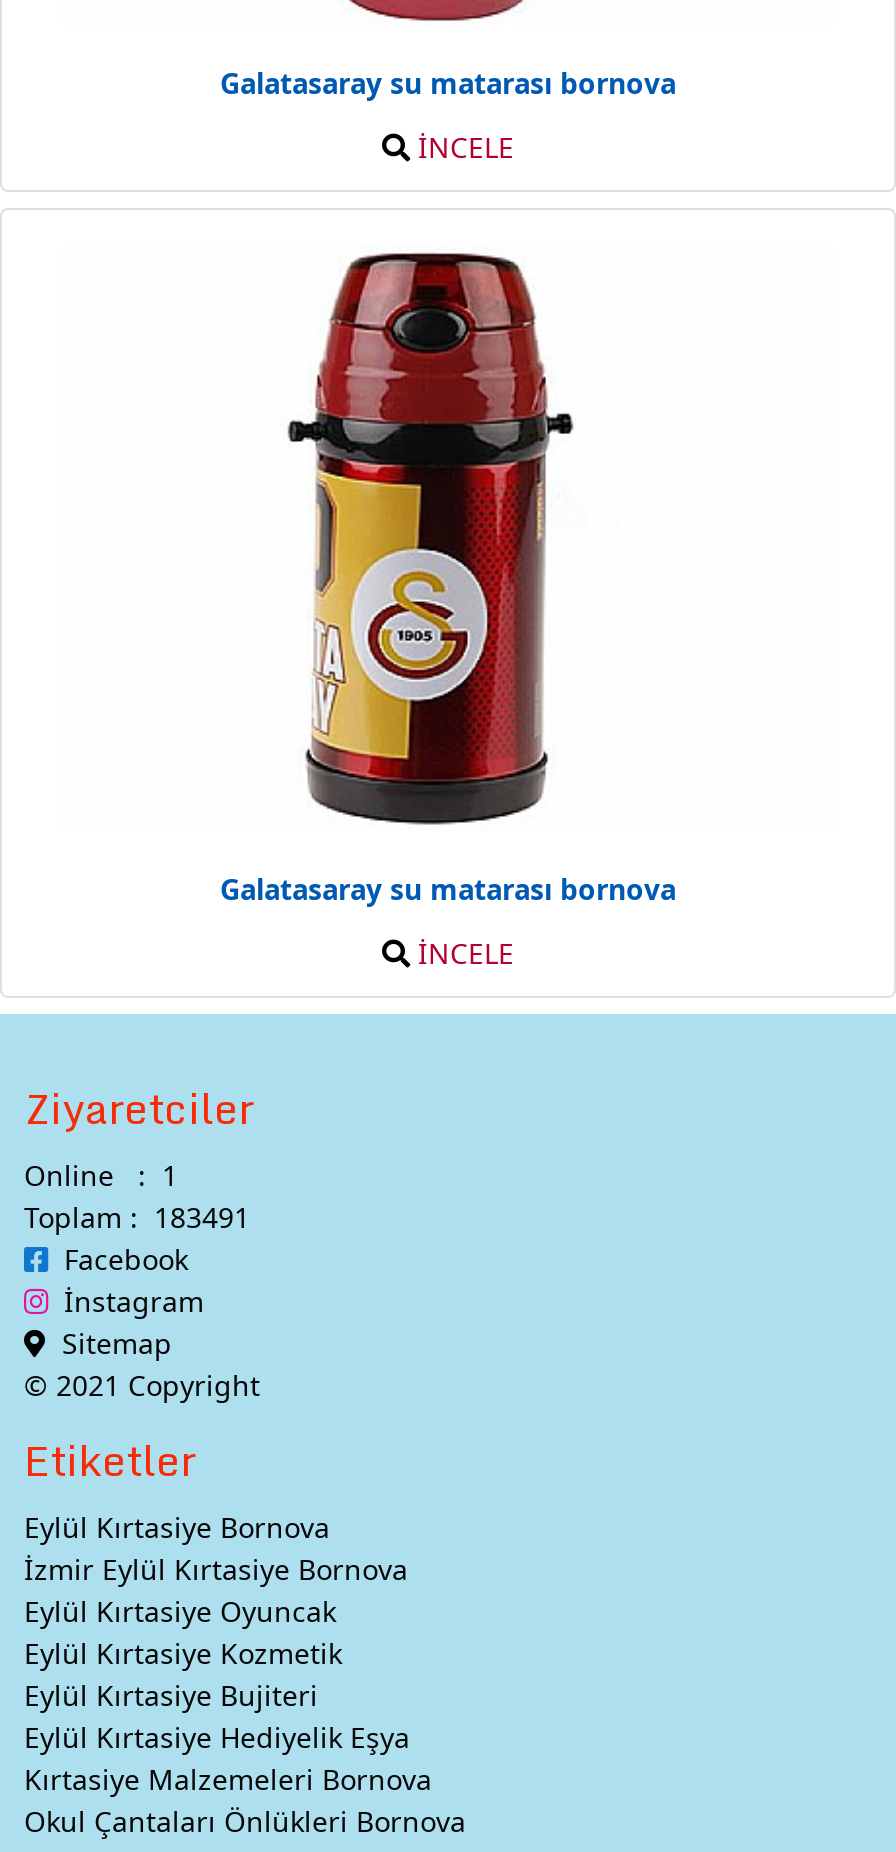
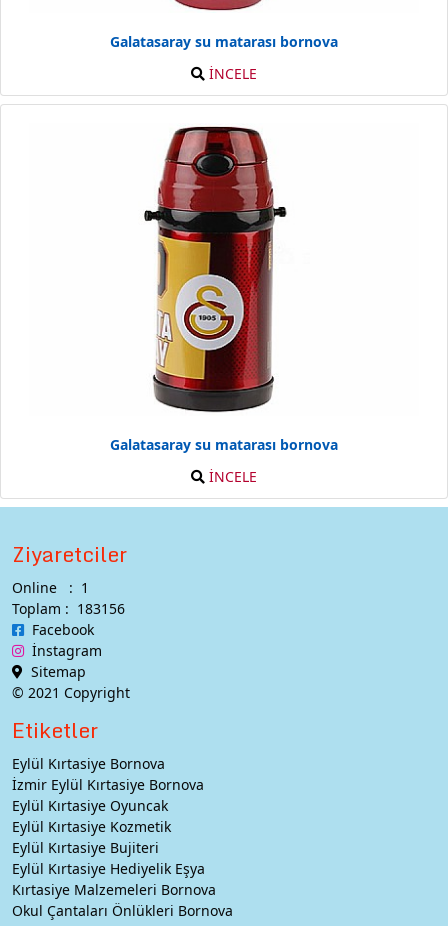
- Toplam : 183491
+ Toplam : 183156
